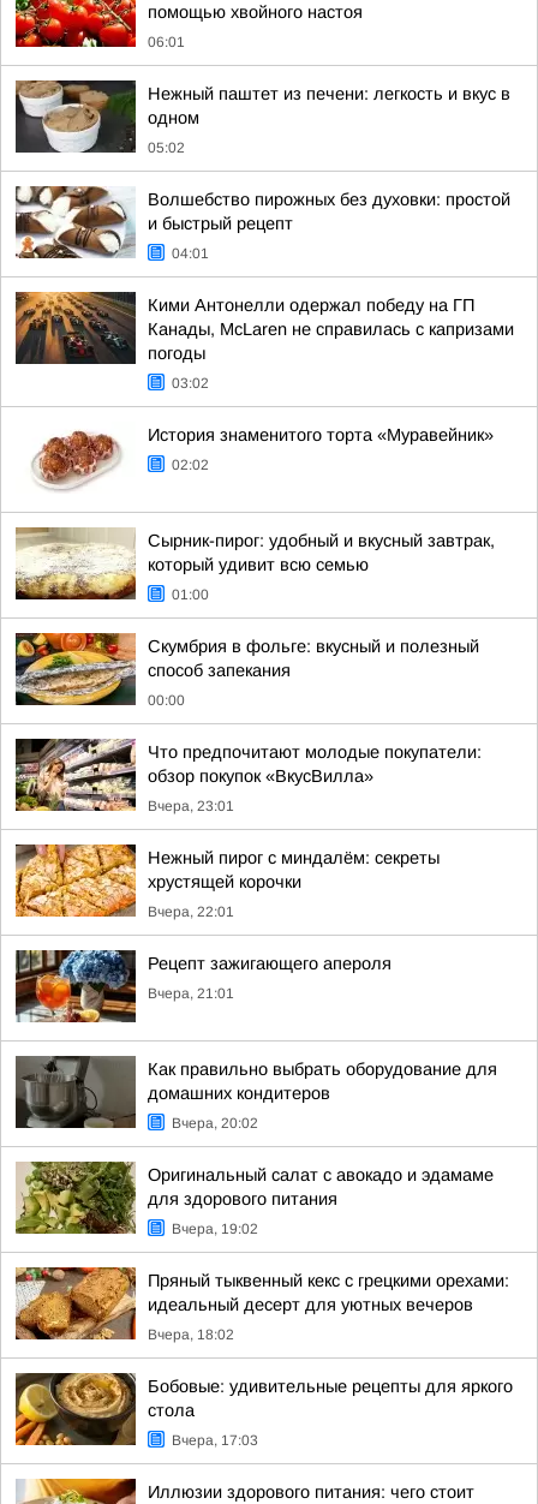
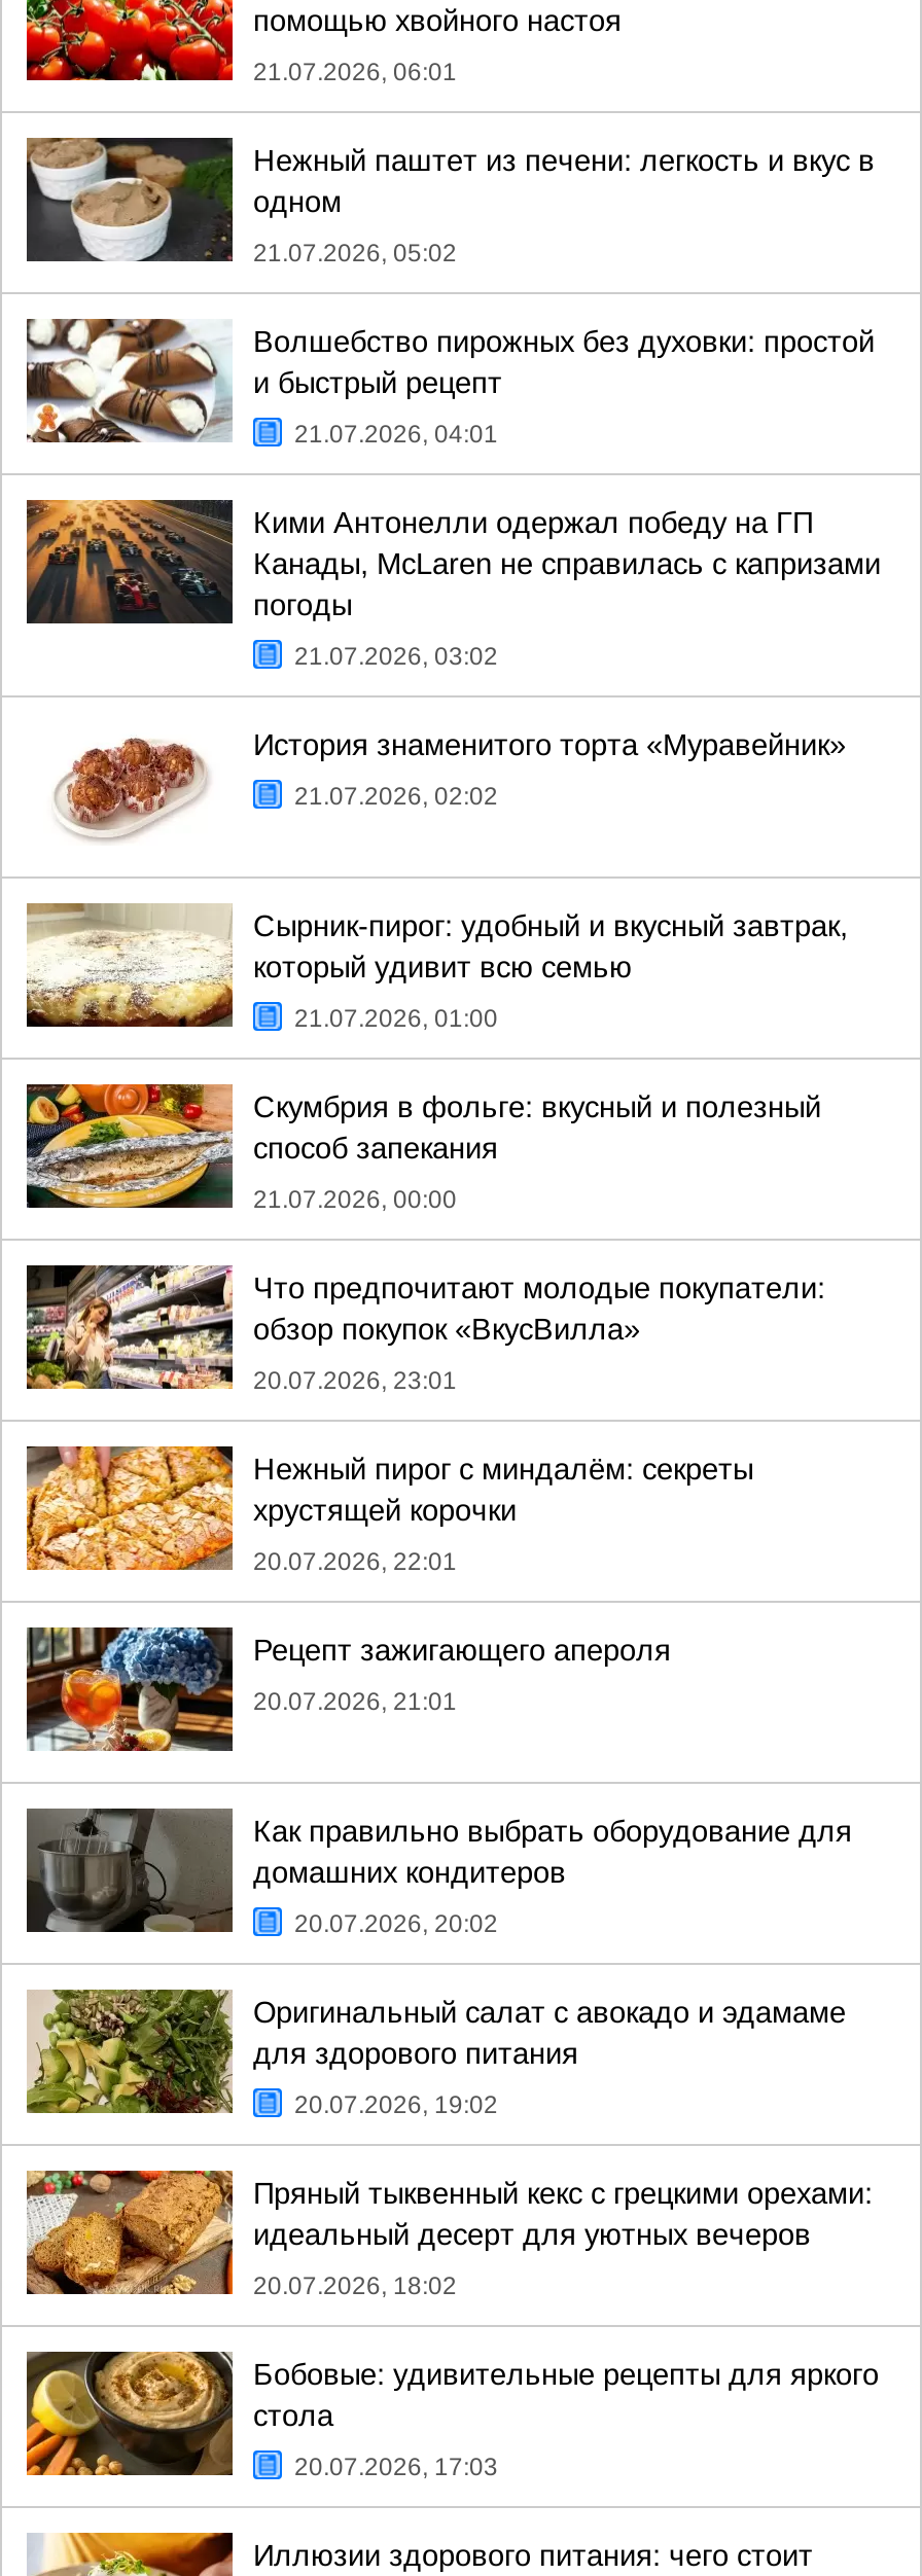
- 06:01
+ 21.07.2026, 06:01

- 05:02
+ 21.07.2026, 05:02

- 04:01
+ 21.07.2026, 04:01

- 03:02
+ 21.07.2026, 03:02

- 02:02
+ 21.07.2026, 02:02

- 01:00
+ 21.07.2026, 01:00

- 00:00
+ 21.07.2026, 00:00

- Вчера, 23:01
+ 20.07.2026, 23:01

- Вчера, 22:01
+ 20.07.2026, 22:01

- Вчера, 21:01
+ 20.07.2026, 21:01

- Вчера, 20:02
+ 20.07.2026, 20:02

- Вчера, 19:02
+ 20.07.2026, 19:02

- Вчера, 18:02
+ 20.07.2026, 18:02

- Вчера, 17:03
+ 20.07.2026, 17:03
